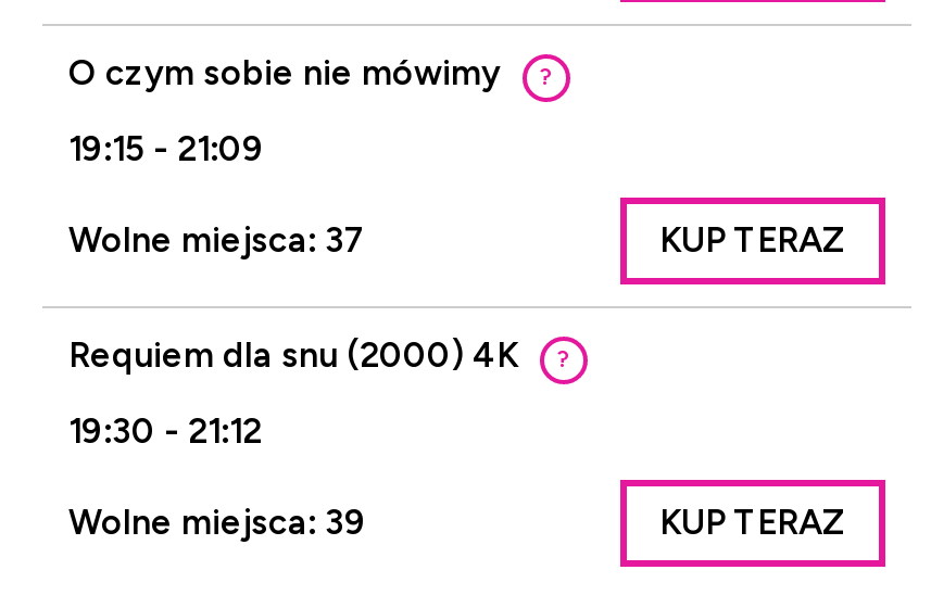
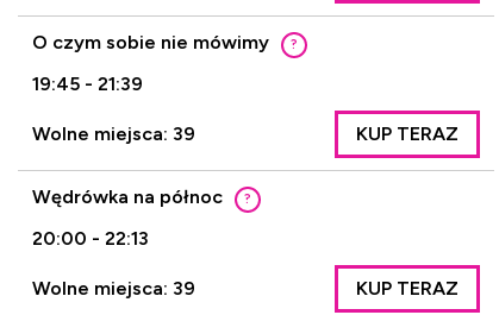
- 19:15 - 21:09
+ 19:45 - 21:39

- Wolne miejsca: 37
+ Wolne miejsca: 39

- Requiem dla snu (2000) 4K
+ Wędrówka na północ

- 19:30 - 21:12
+ 20:00 - 22:13
